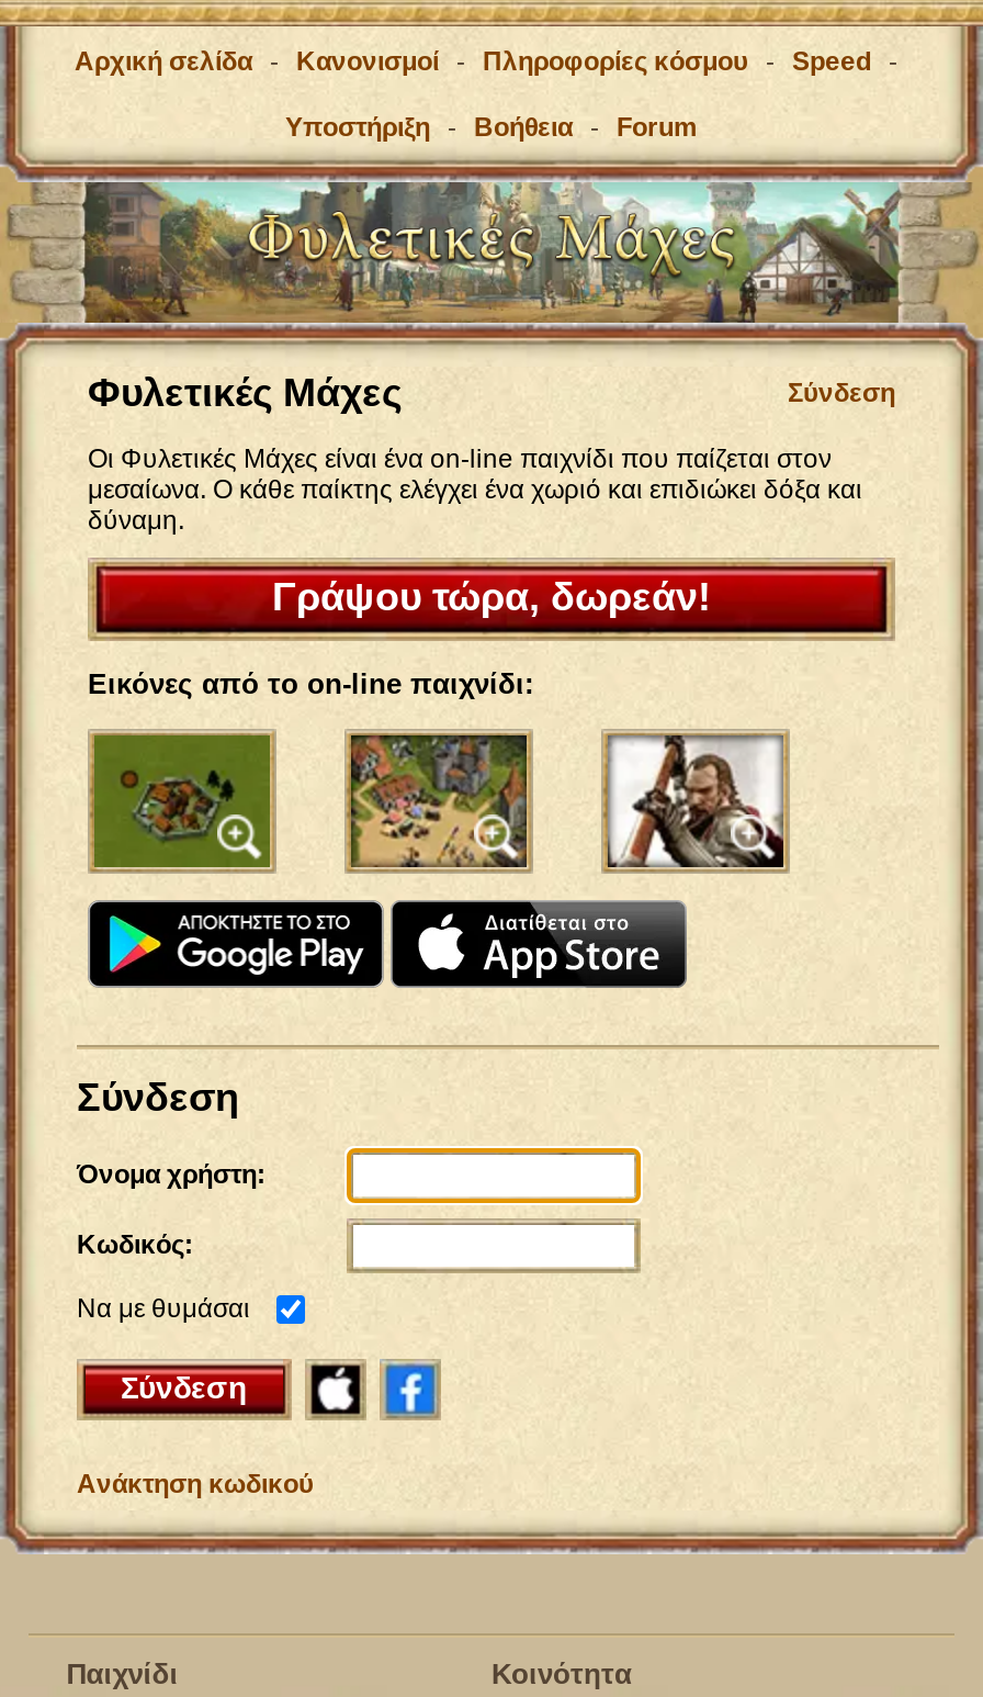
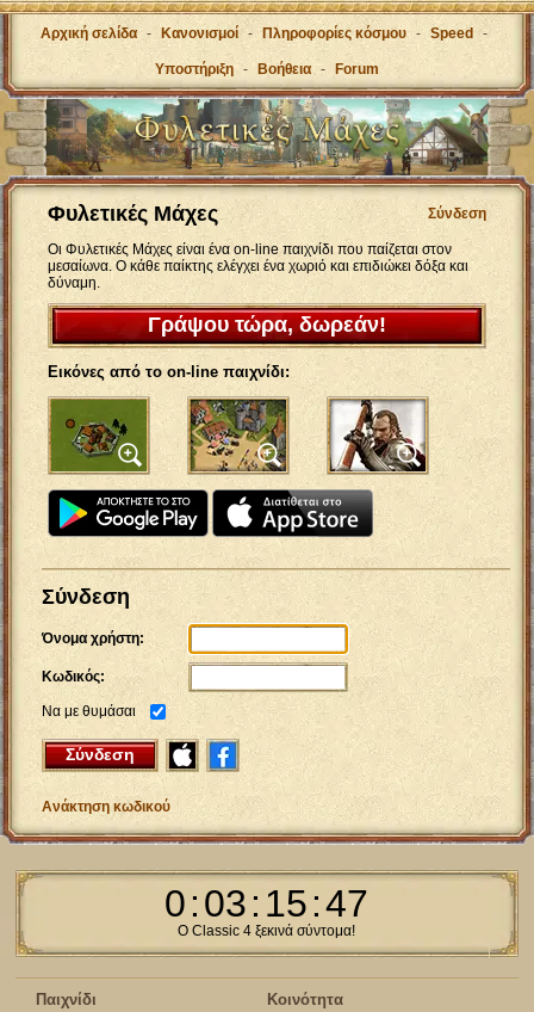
+ 0 : 03 : 15 : 47
+ Ο Classic 4 ξεκινά σύντομα!
